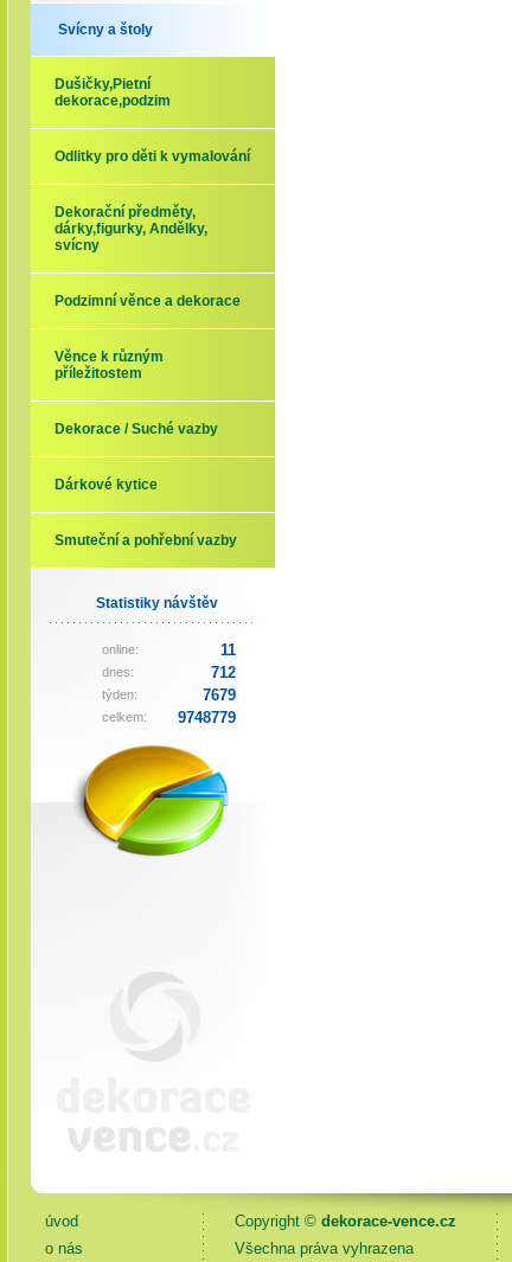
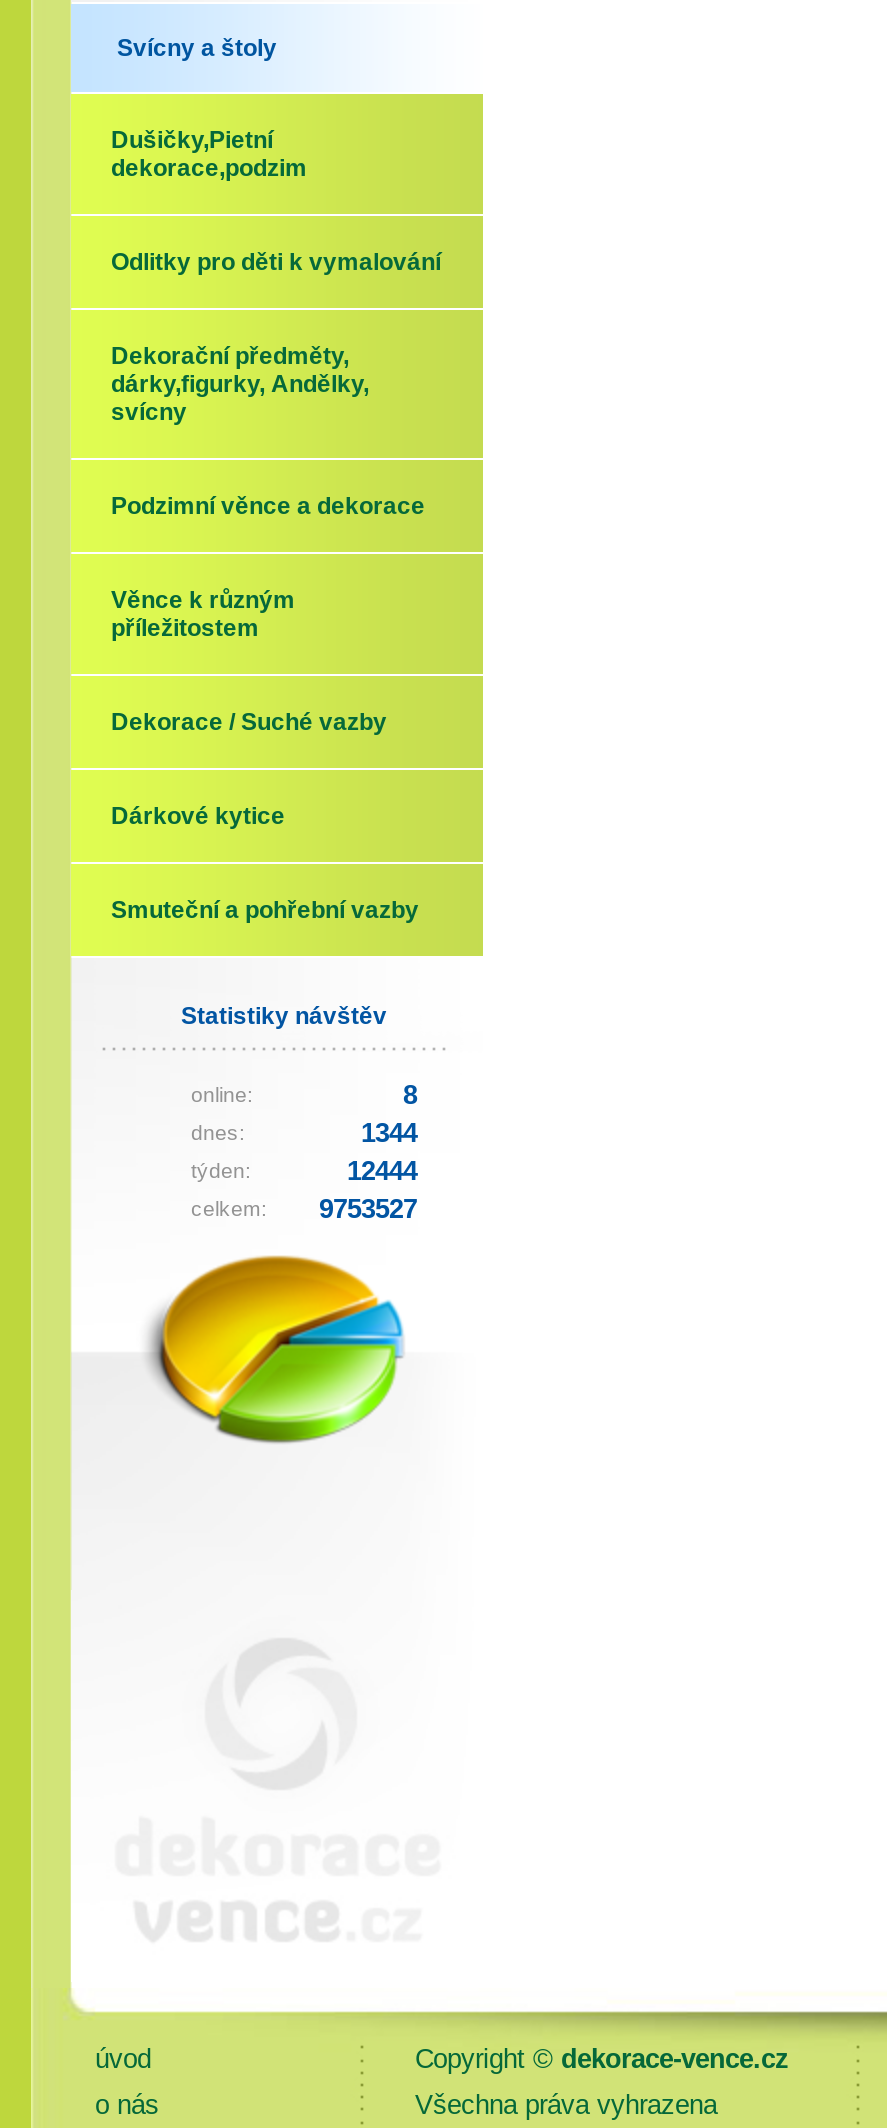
- 11
+ 8

- 712
+ 1344

- 7679
+ 12444

- 9748779
+ 9753527
